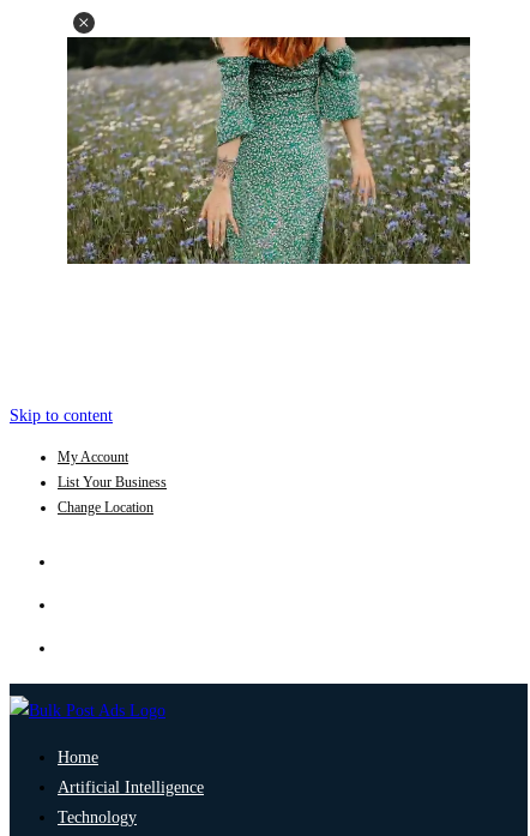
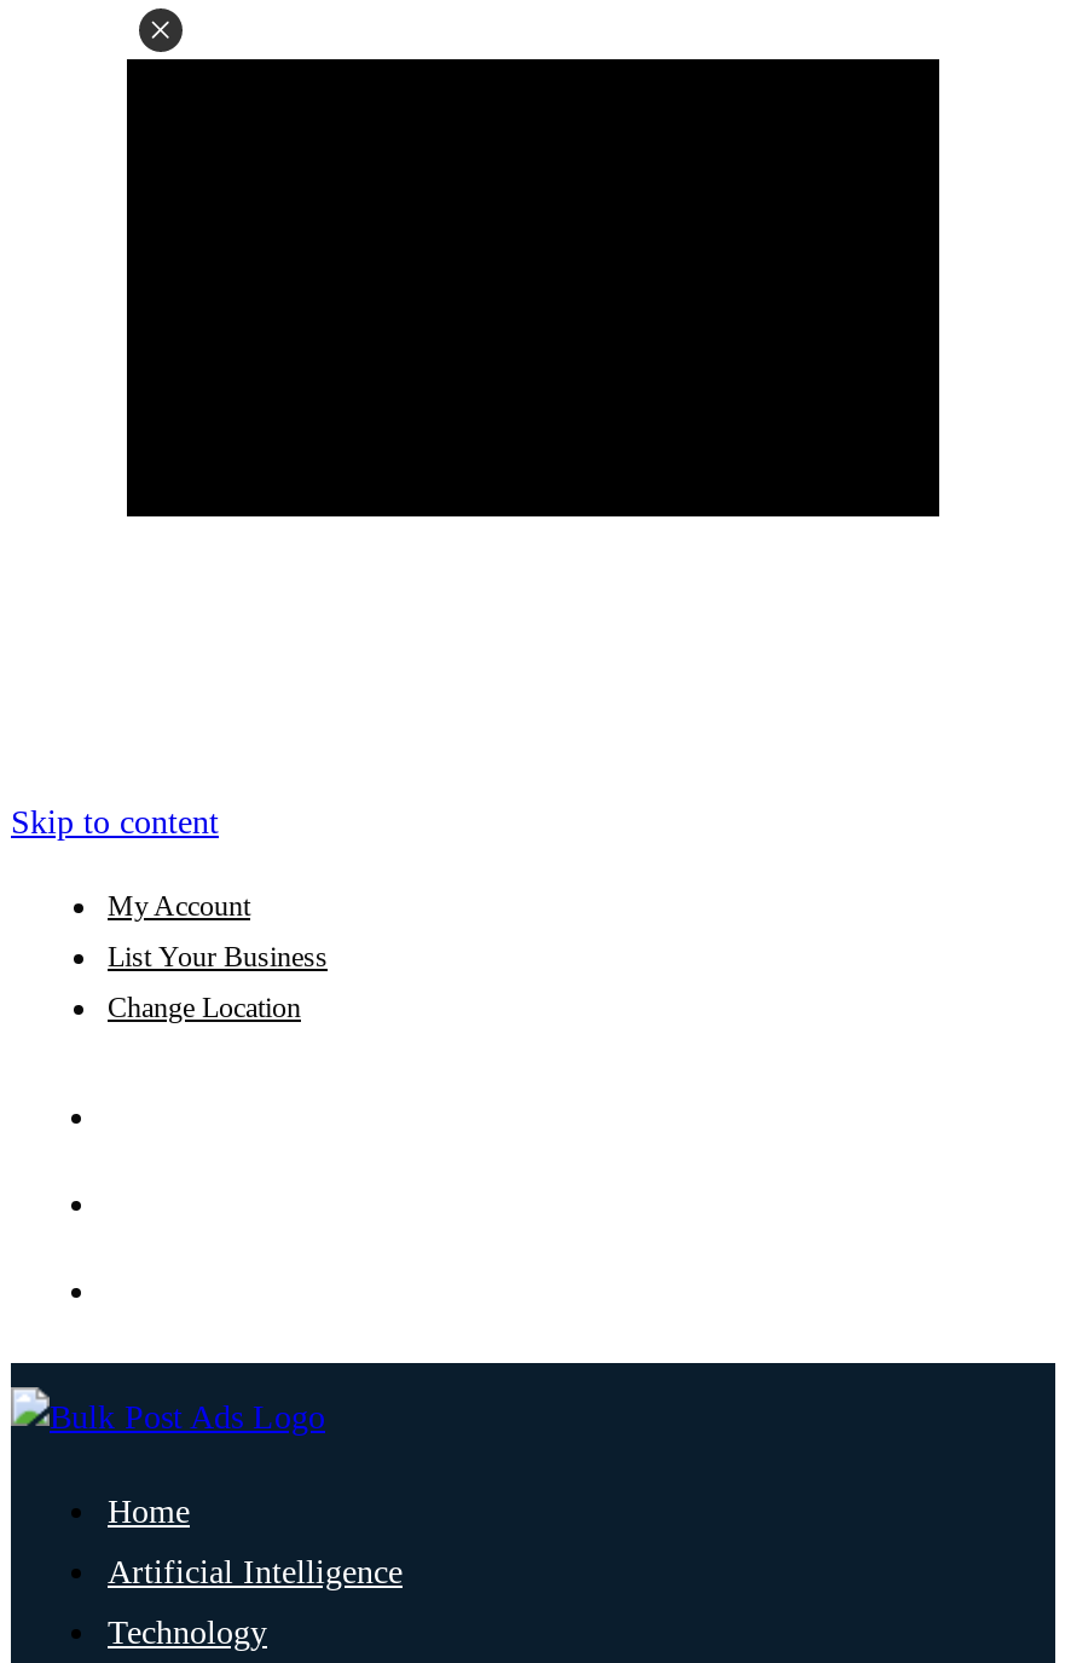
- [image]
